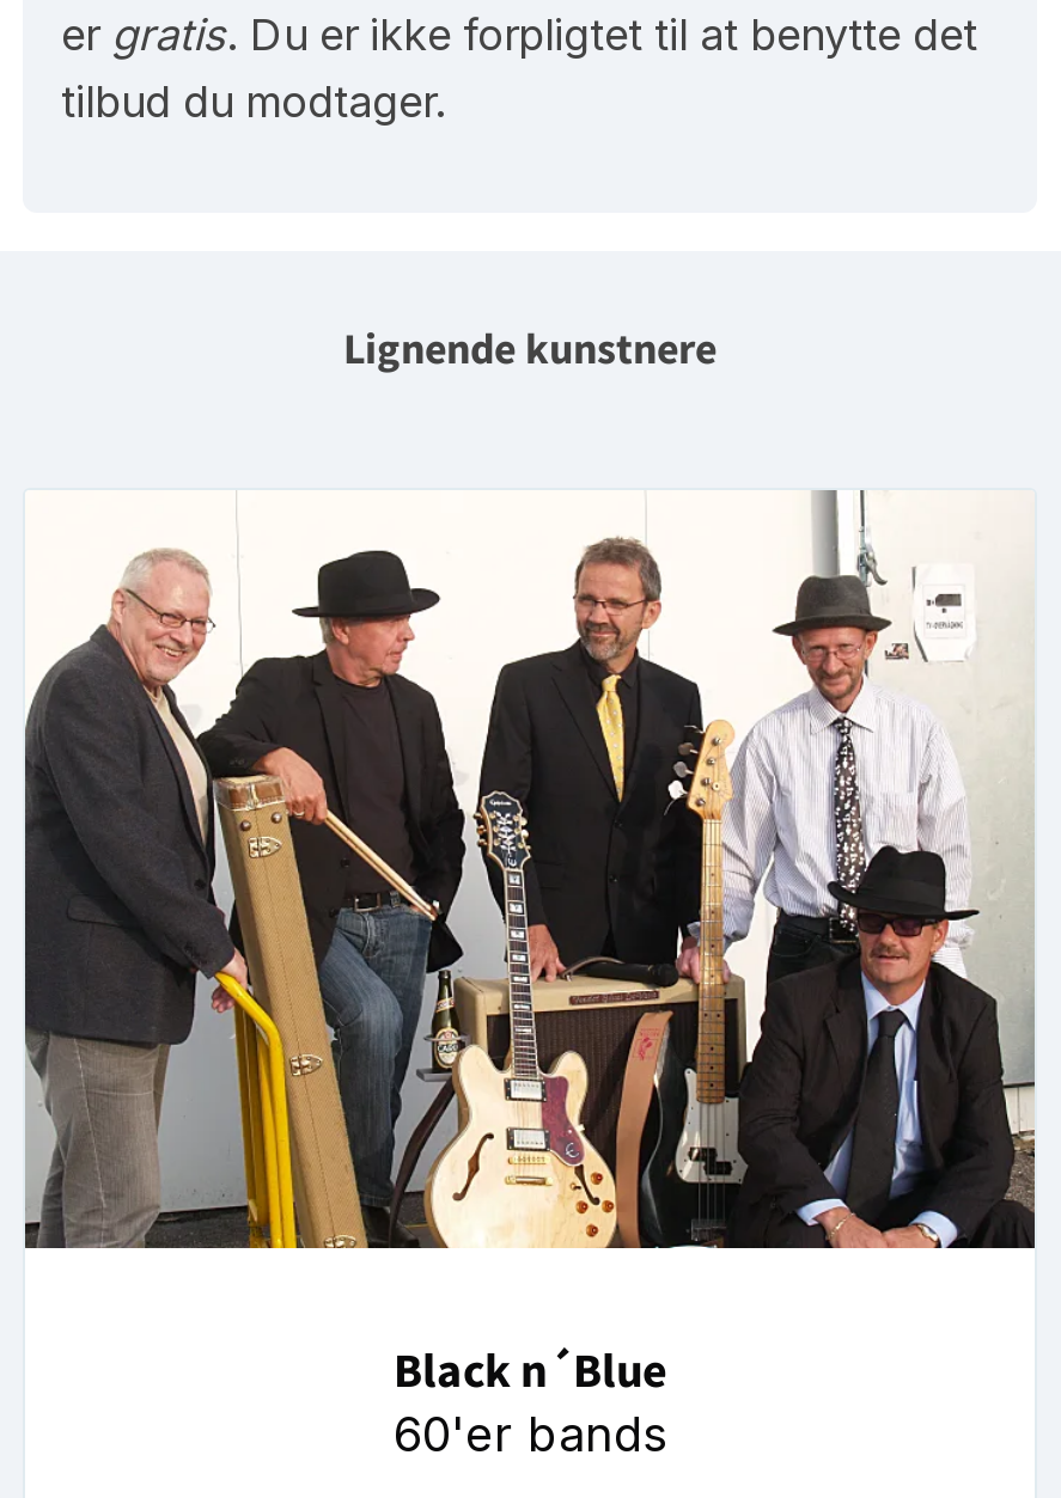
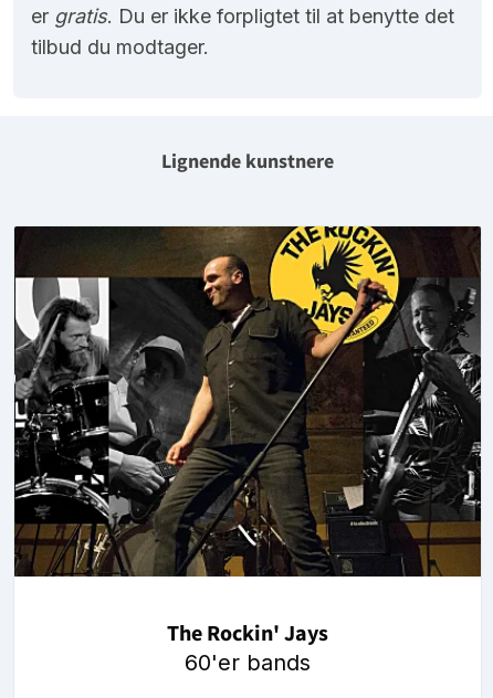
- [image]
- Black n´Blue
+ [image]
+ The Rockin' Jays
